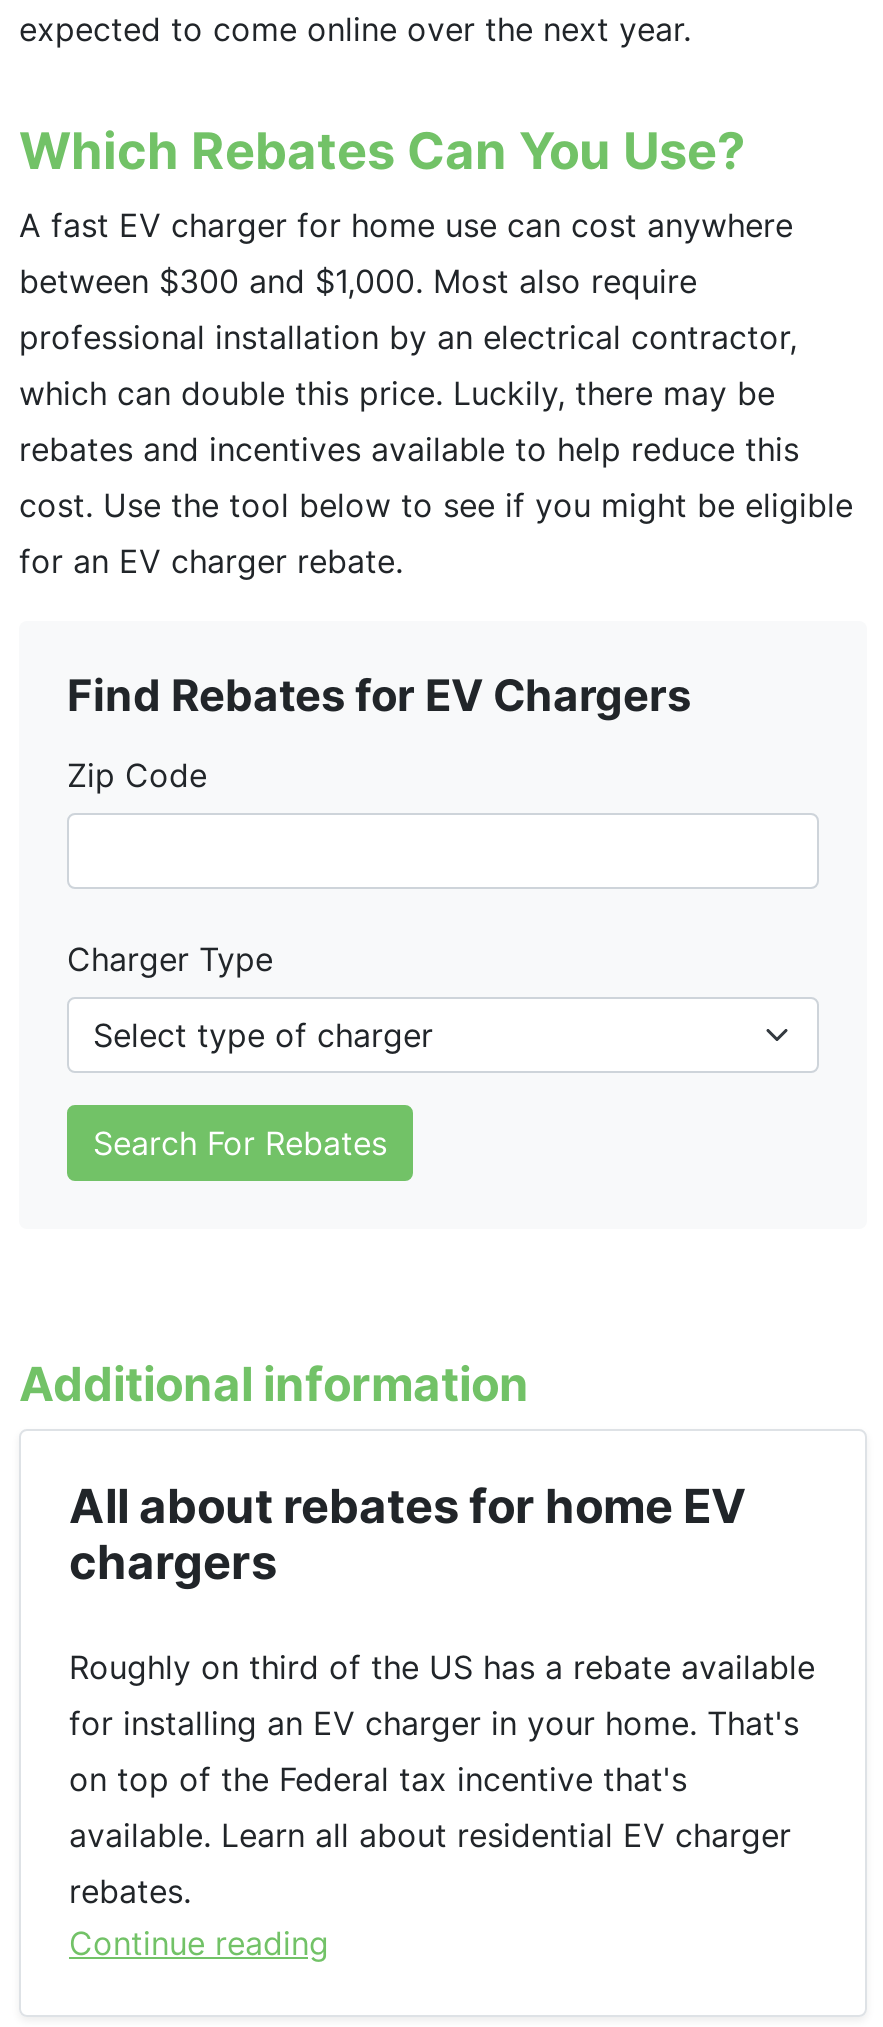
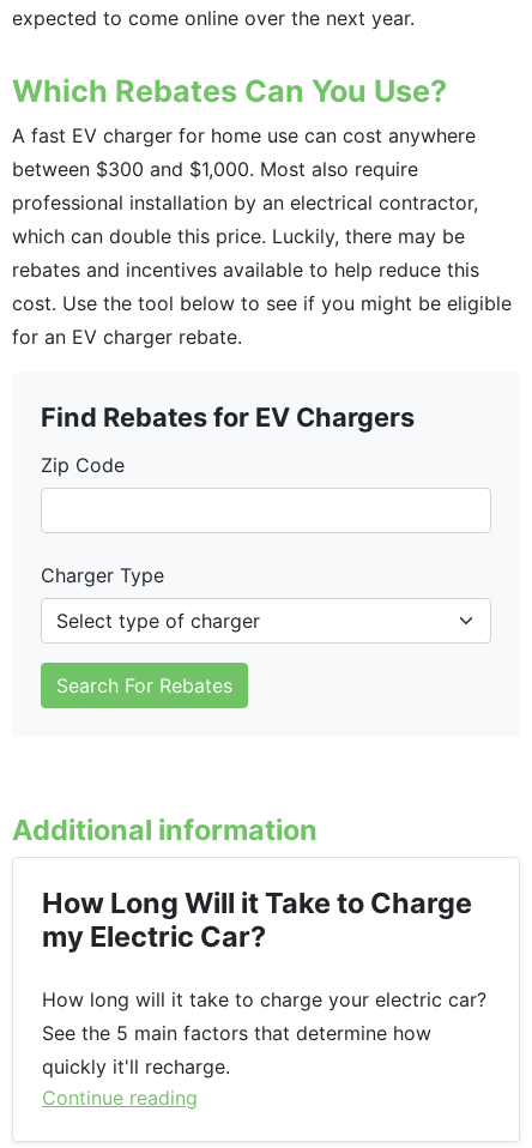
- All about rebates for home EV
- chargers
+ How Long Will it Take to Charge
+ my Electric Car?

- Roughly on third of the US has a rebate available
- for installing an EV charger in your home. That's
- on top of the Federal tax incentive that's
- available. Learn all about residential EV charger
- rebates.
+ How long will it take to charge your electric car?
+ See the 5 main factors that determine how
+ quickly it'll recharge.
